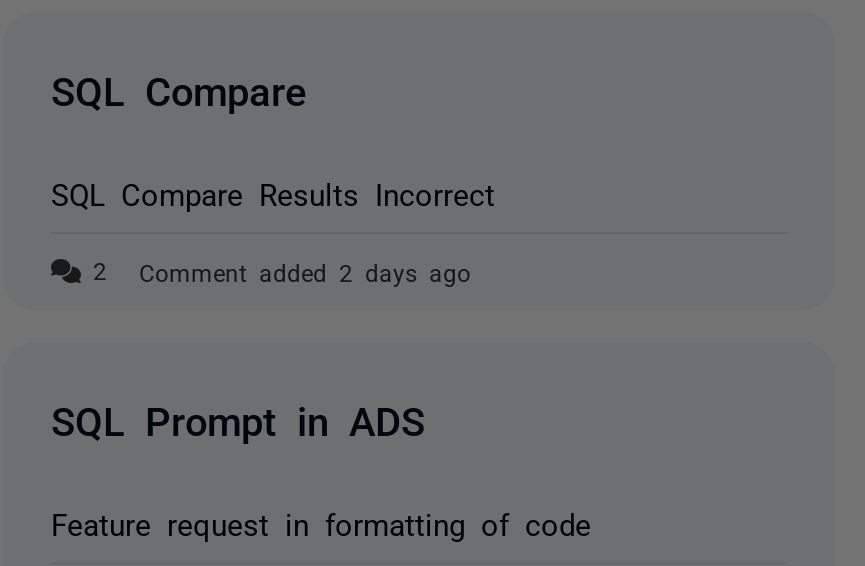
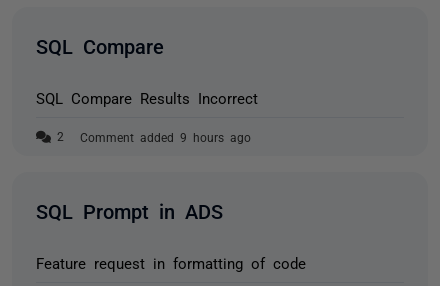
- Comment added 2 days ago
+ Comment added 9 hours ago
